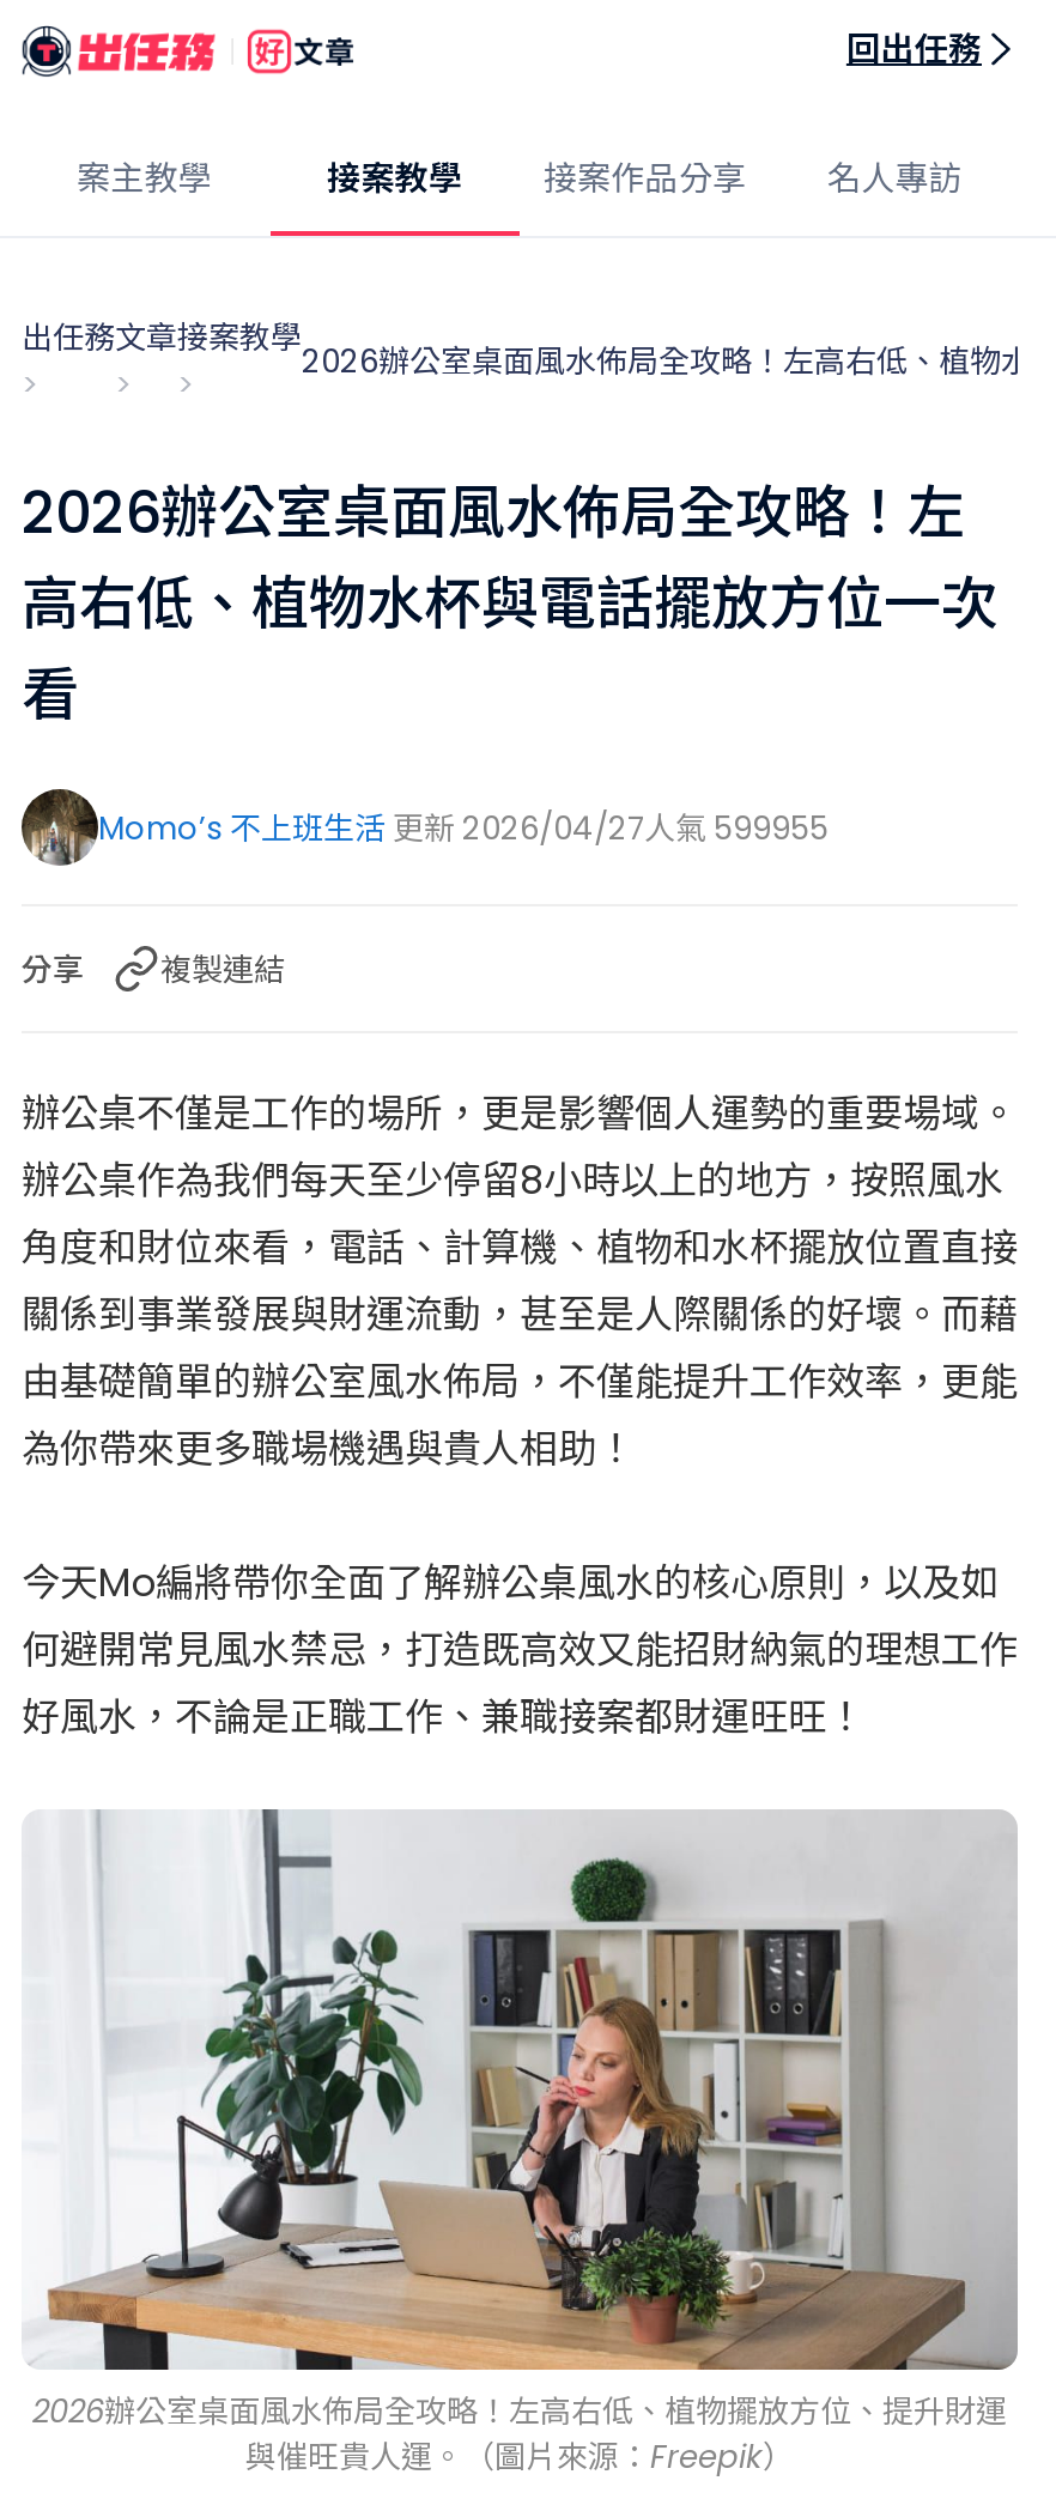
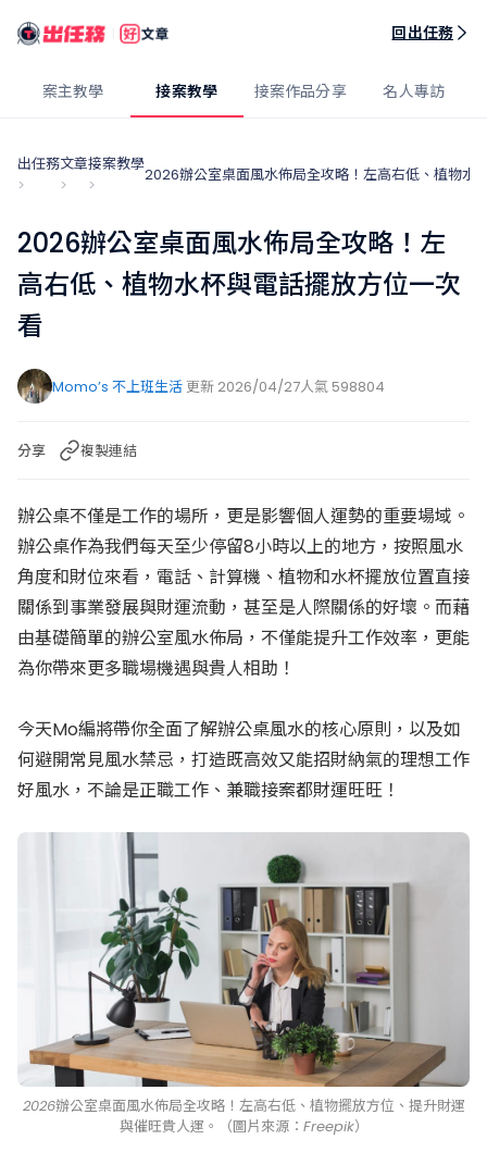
- Momo’s 不上班生活 更新 2026/04/27人氣 599955
+ Momo’s 不上班生活 更新 2026/04/27人氣 598804
